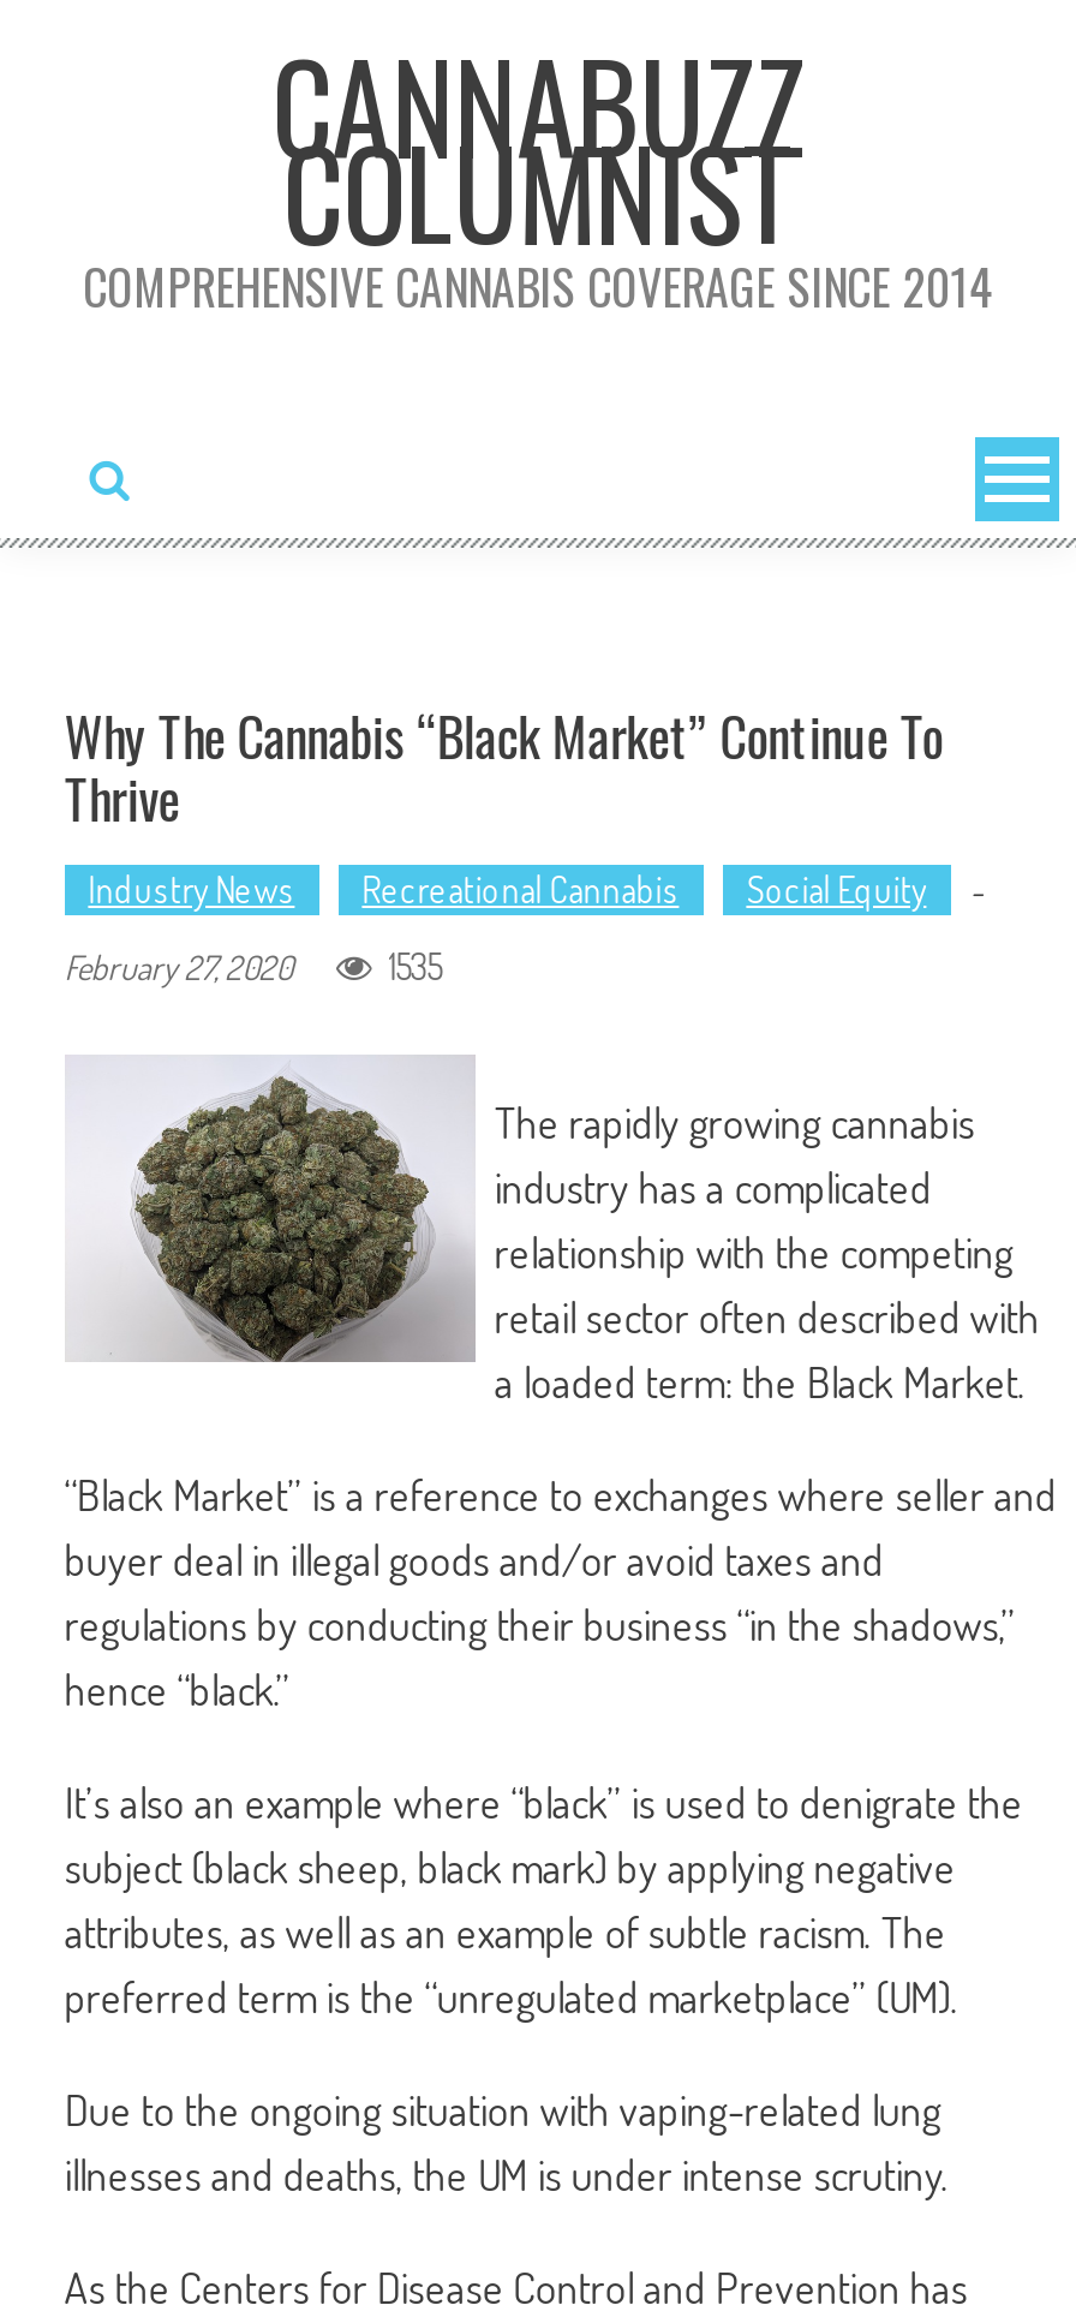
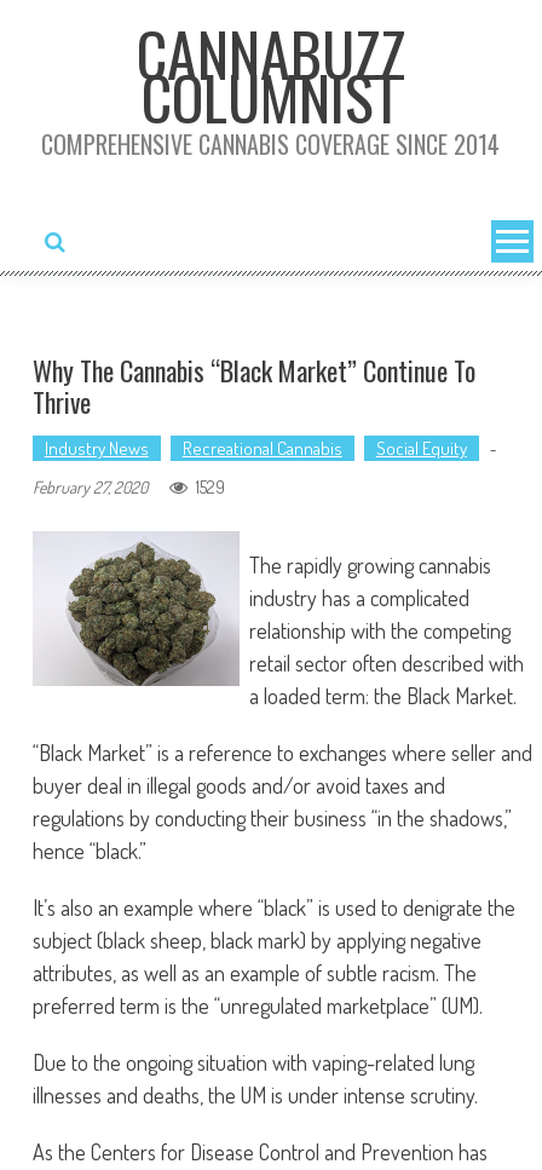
- 1535
+ 1529
